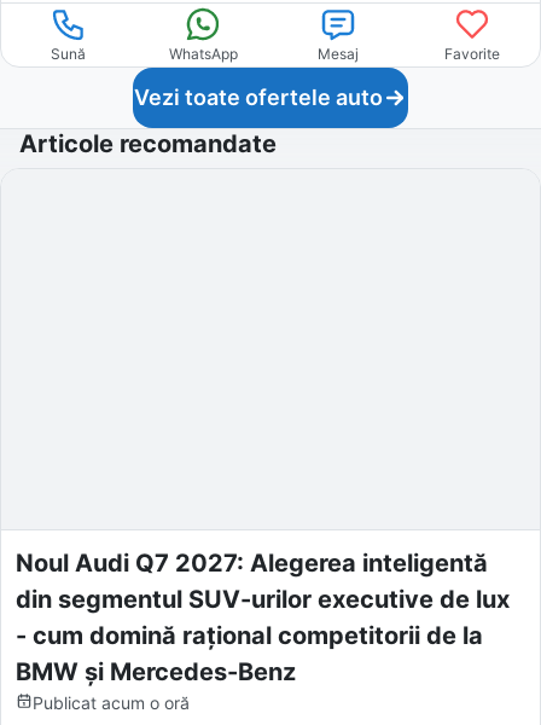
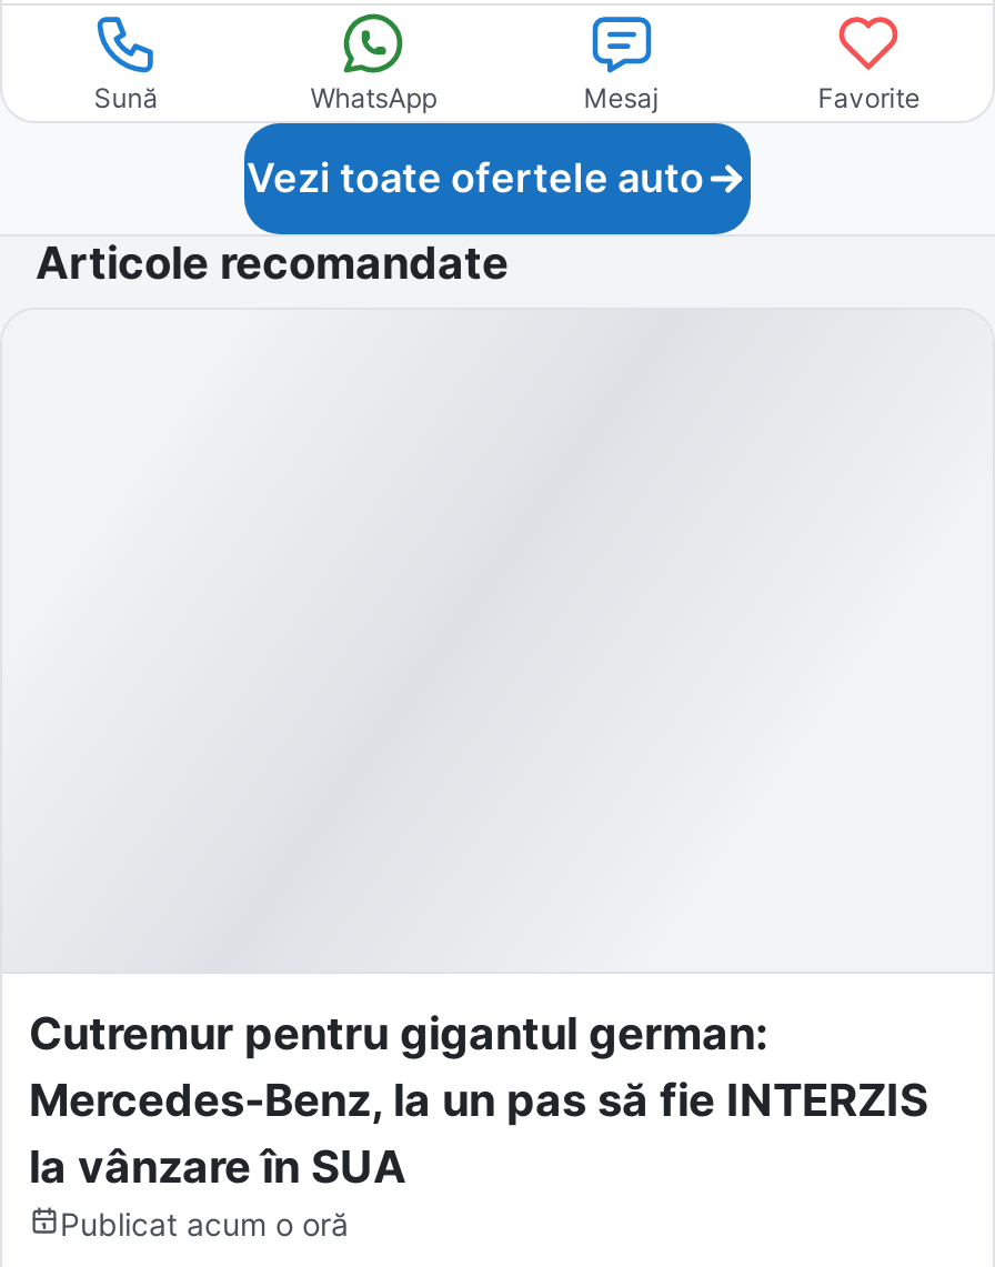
- Noul Audi Q7 2027: Alegerea inteligentă
- din segmentul SUV-urilor executive de lux
- - cum domină rațional competitorii de la
- BMW și Mercedes-Benz
+ Cutremur pentru gigantul german:
+ Mercedes-Benz, la un pas să fie INTERZIS
+ la vânzare în SUA
